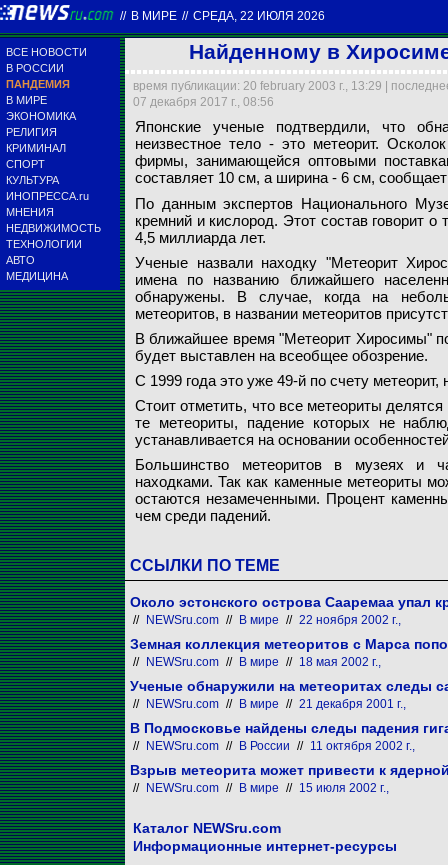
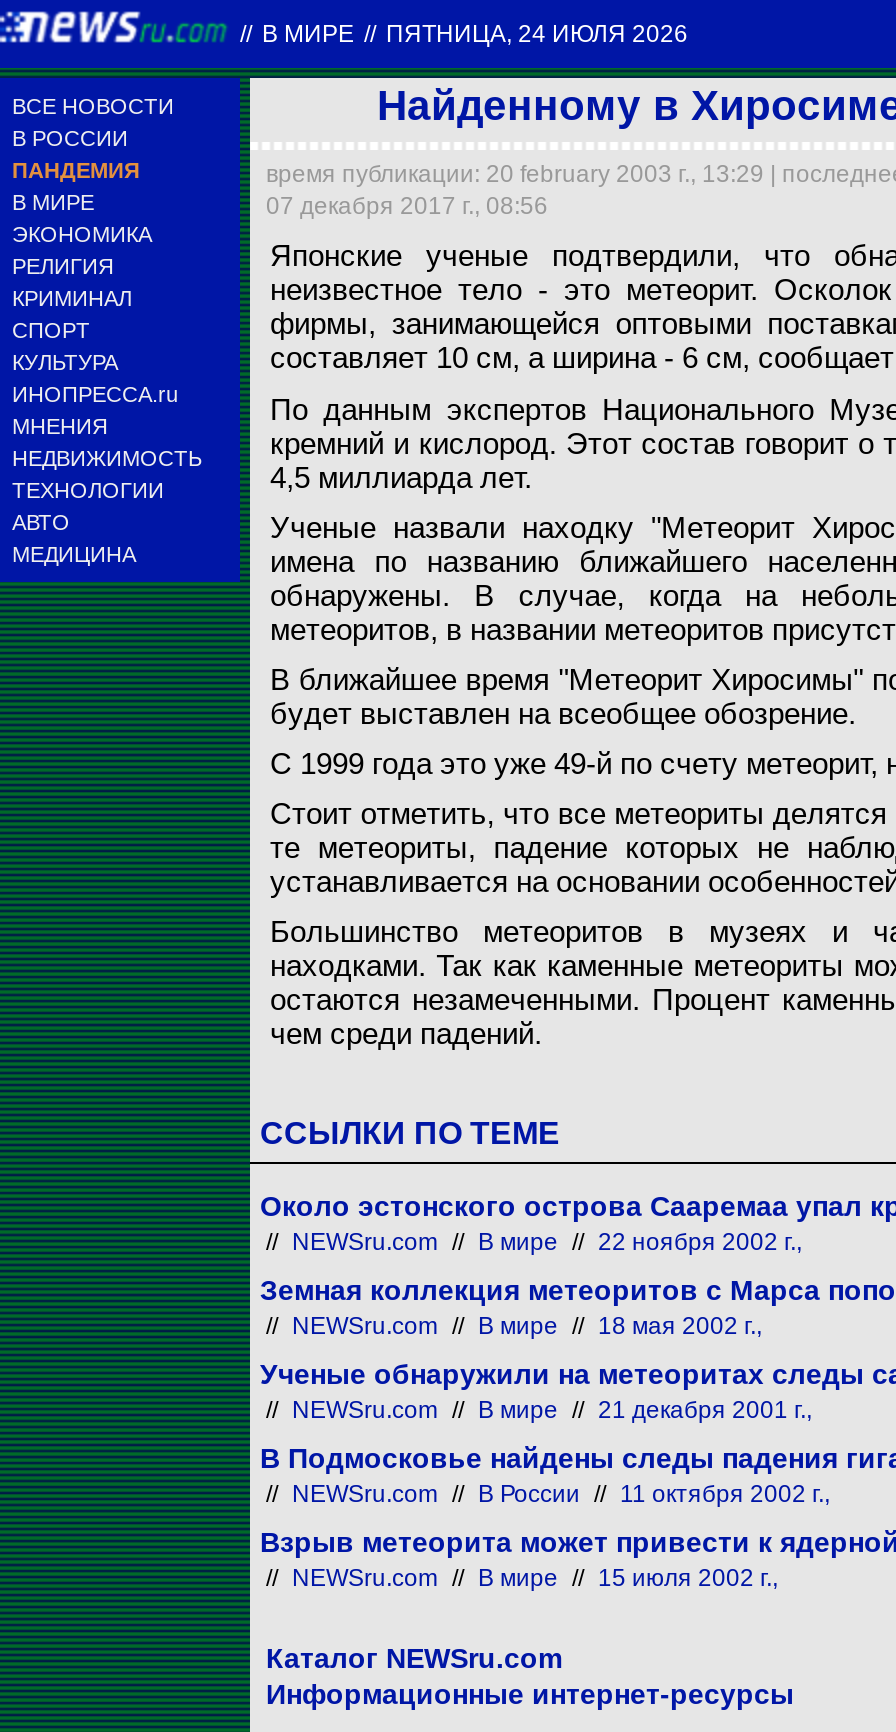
- // В МИРЕ // СРЕДА, 22 ИЮЛЯ 2026
+ // В МИРЕ // ПЯТНИЦА, 24 ИЮЛЯ 2026
